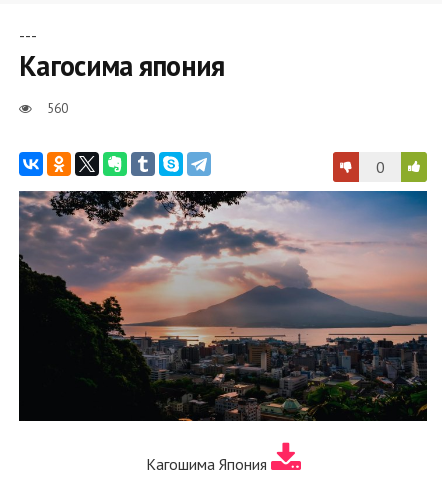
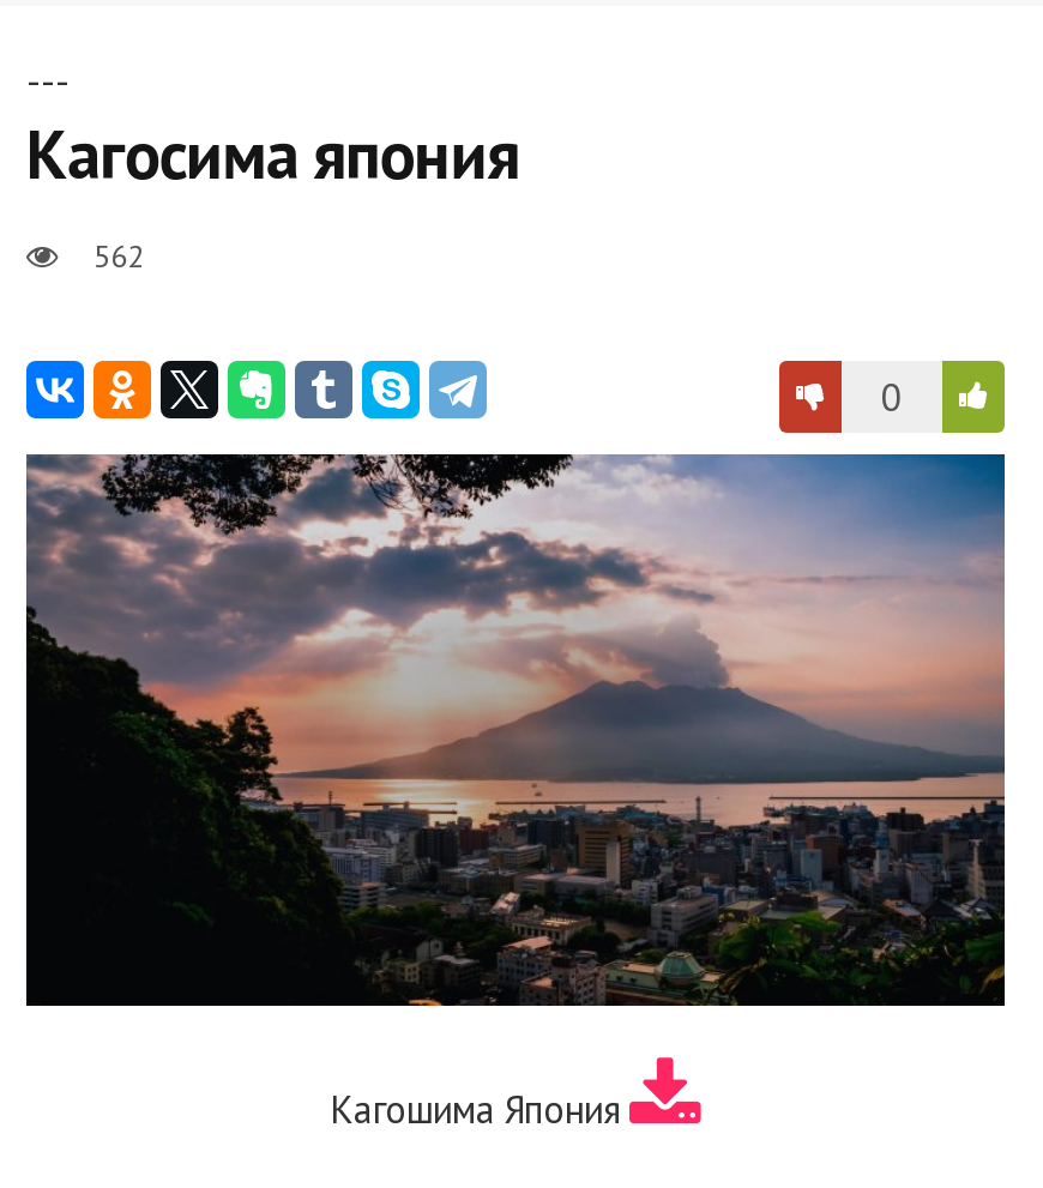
- 560
+ 562
